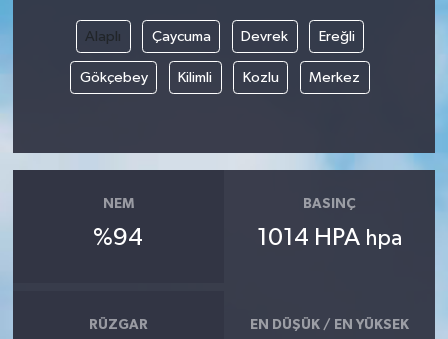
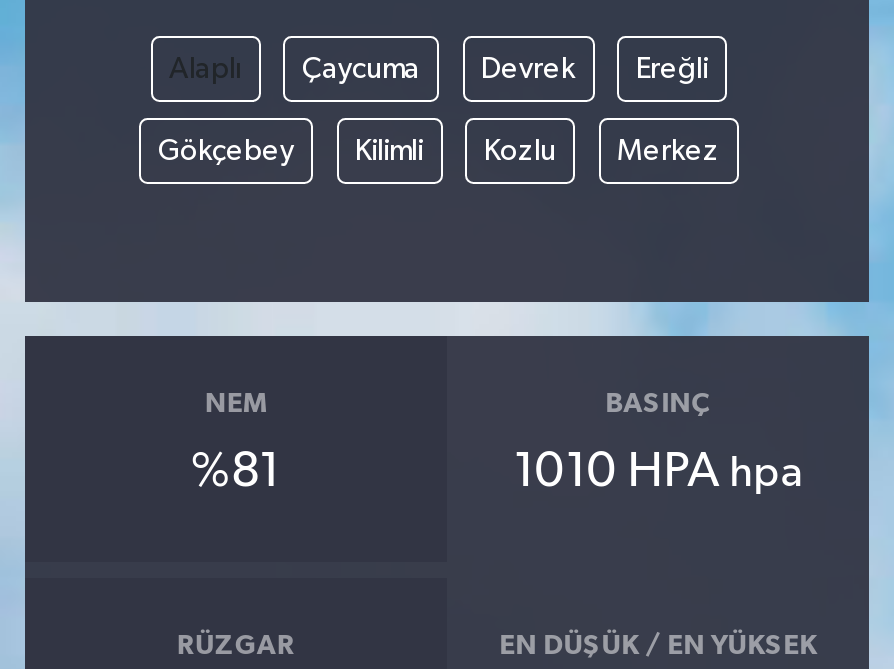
- %94
+ %81

- 1014 HPA hpa
+ 1010 HPA hpa
